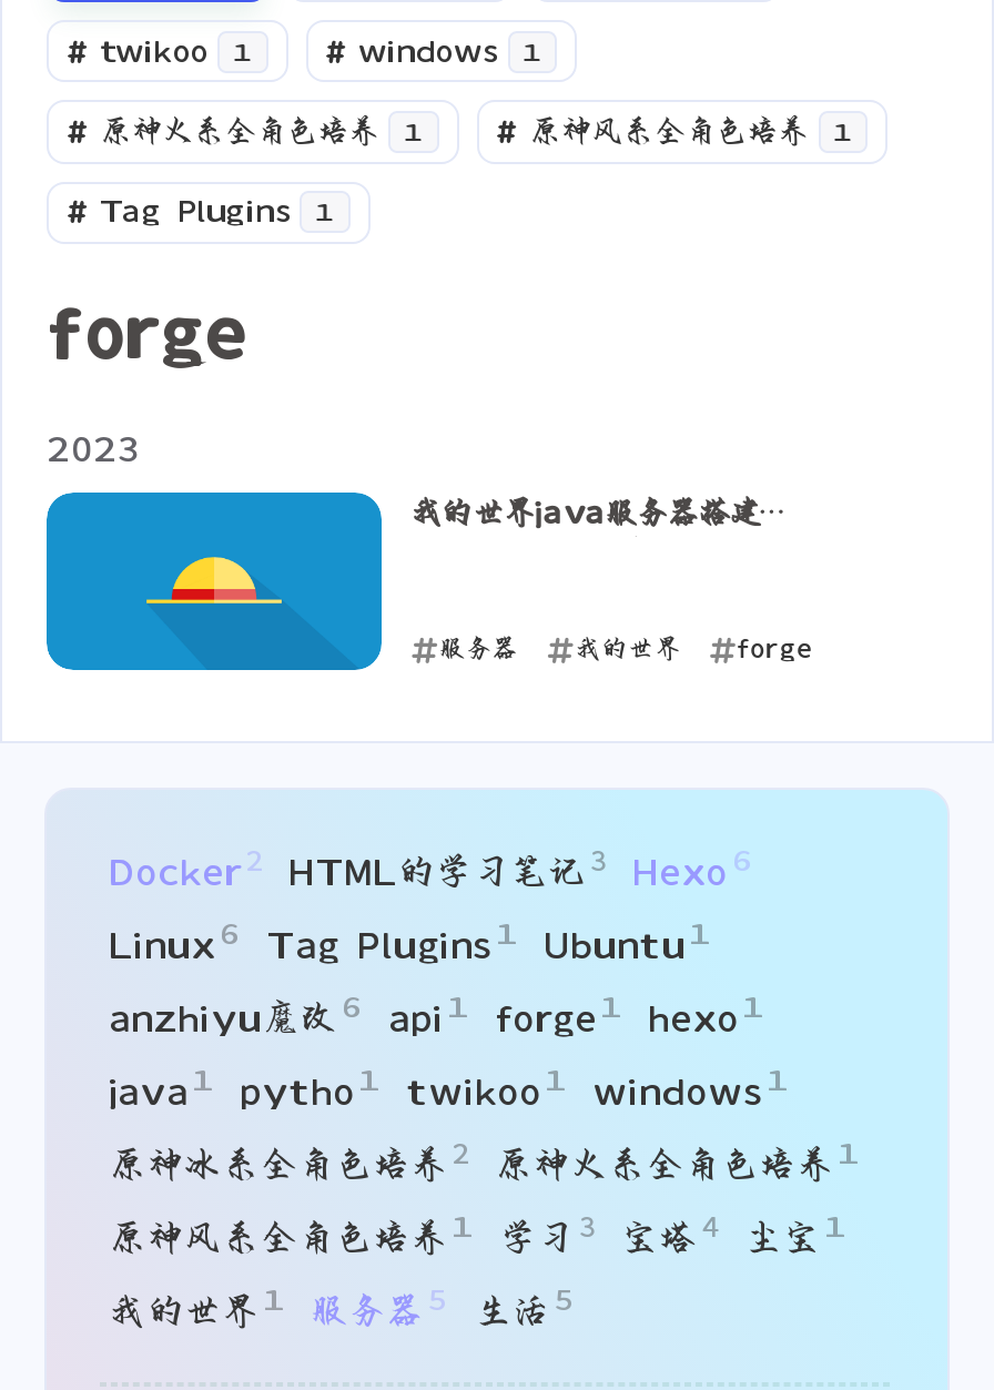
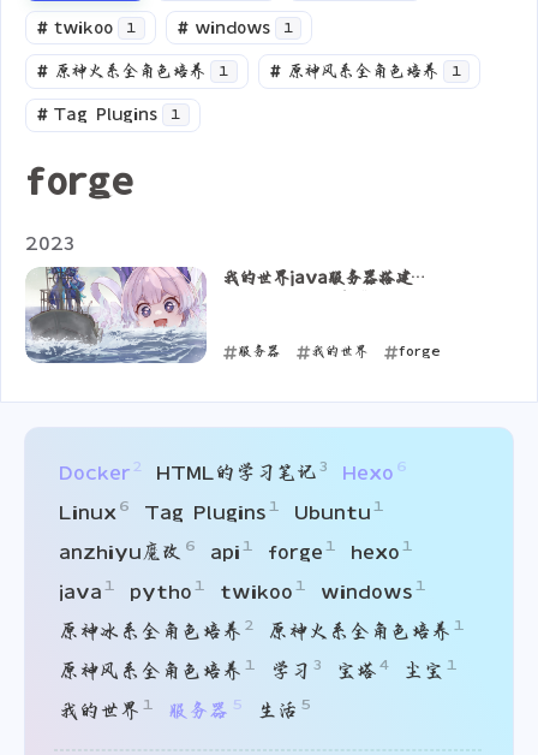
- [image]
+ [image]
